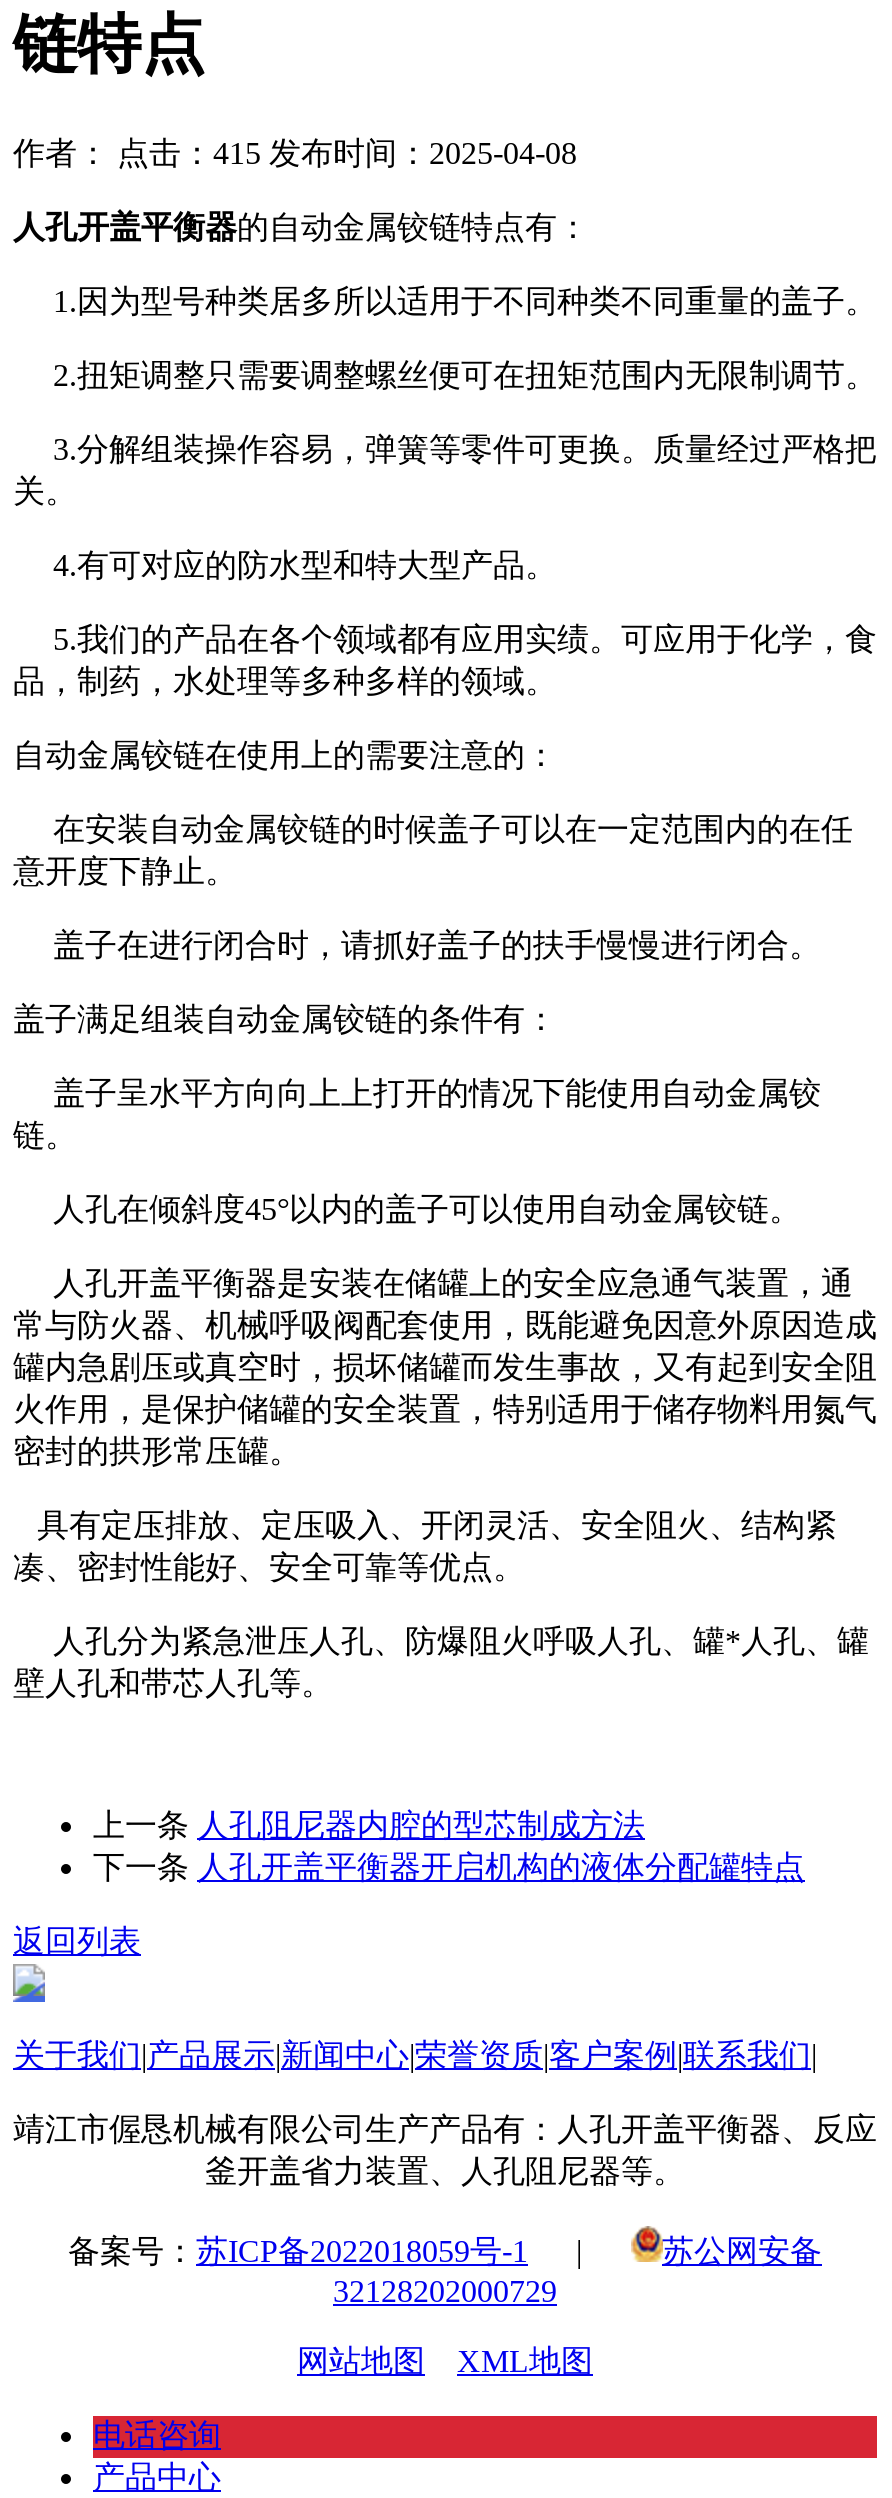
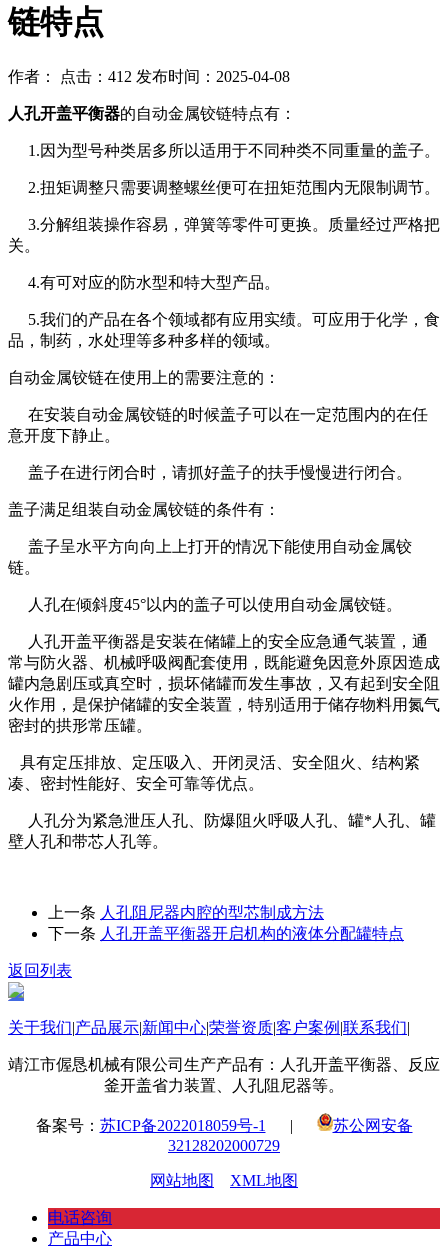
- 作者： 点击：415 发布时间：2025-04-08
+ 作者： 点击：412 发布时间：2025-04-08
